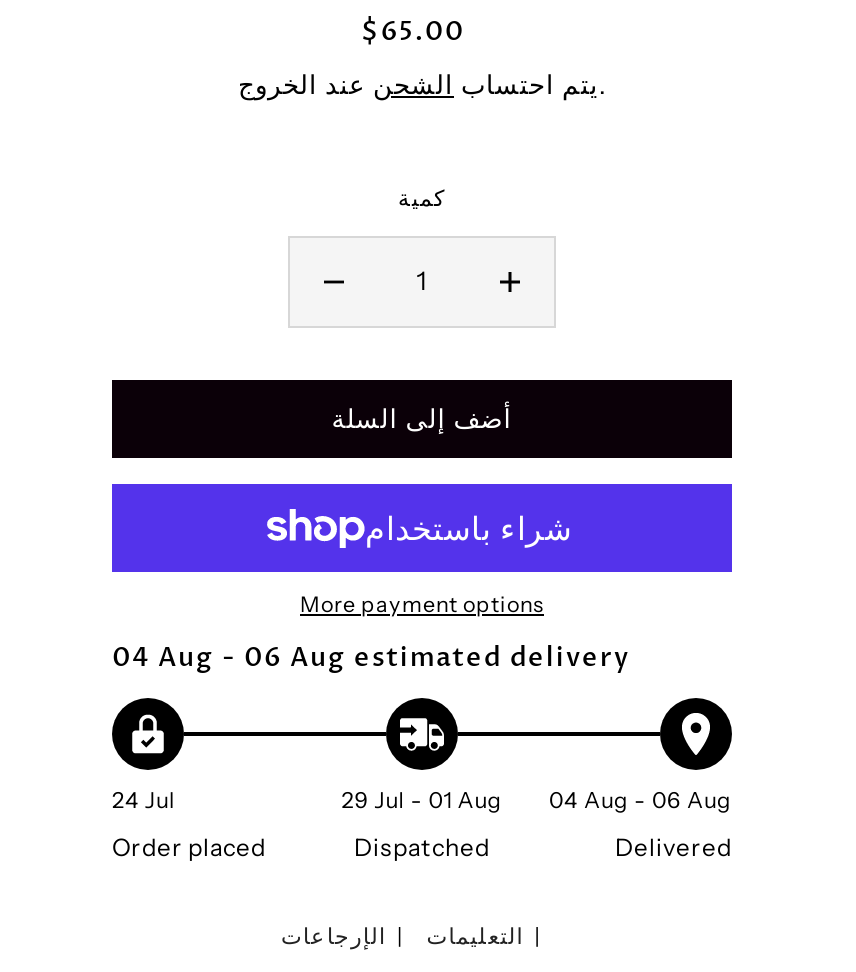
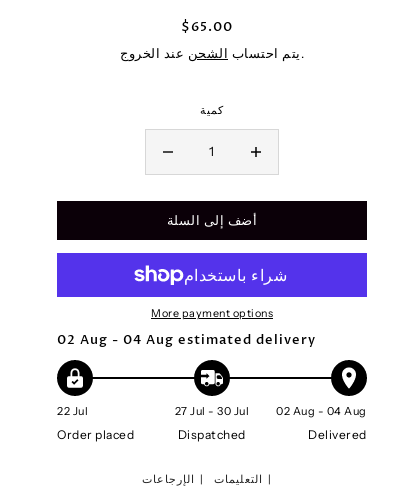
- 04 Aug - 06 Aug estimated delivery
+ 02 Aug - 04 Aug estimated delivery

- 24 Jul
+ 22 Jul

- 29 Jul - 01 Aug
+ 27 Jul - 30 Jul

- 04 Aug - 06 Aug
+ 02 Aug - 04 Aug
